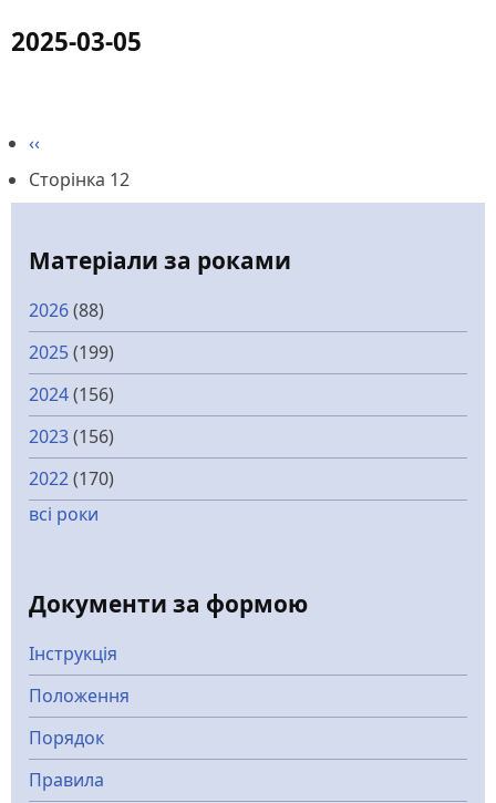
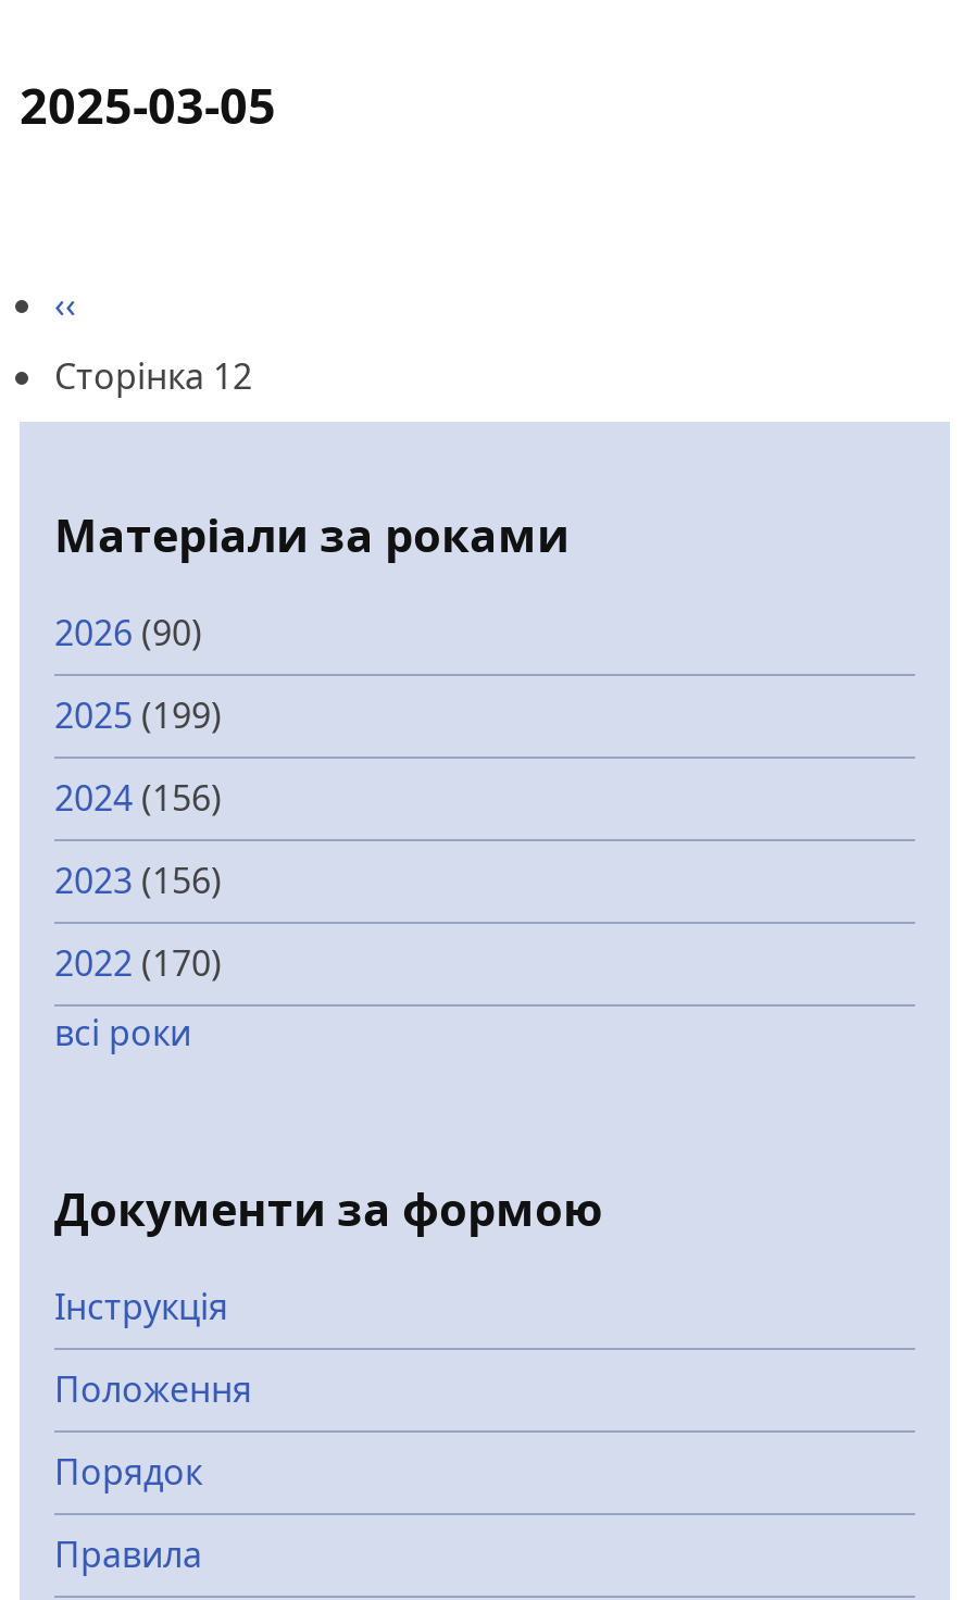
- 2026 (88)
+ 2026 (90)
